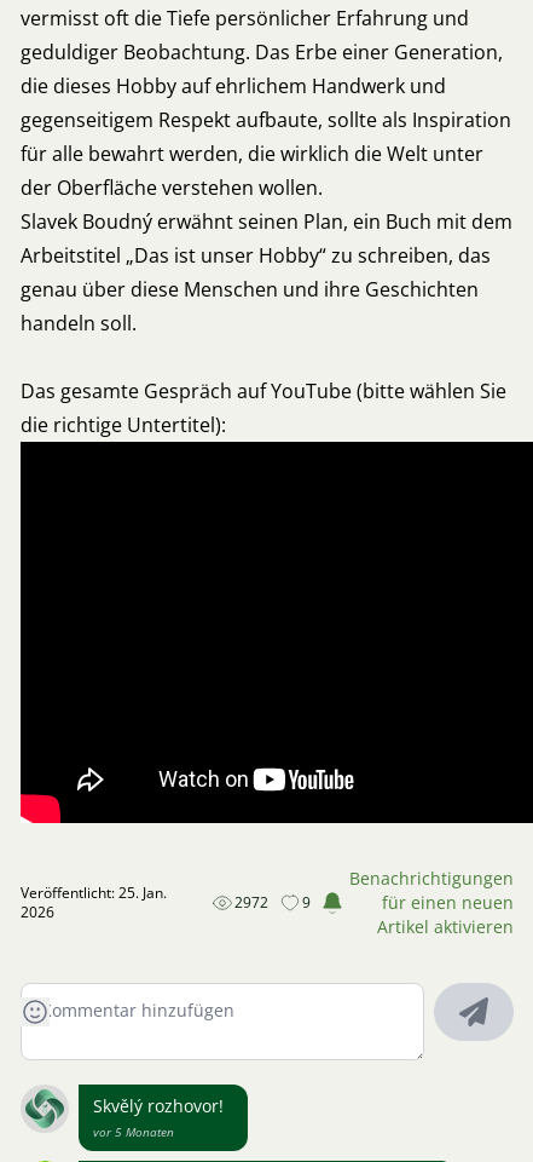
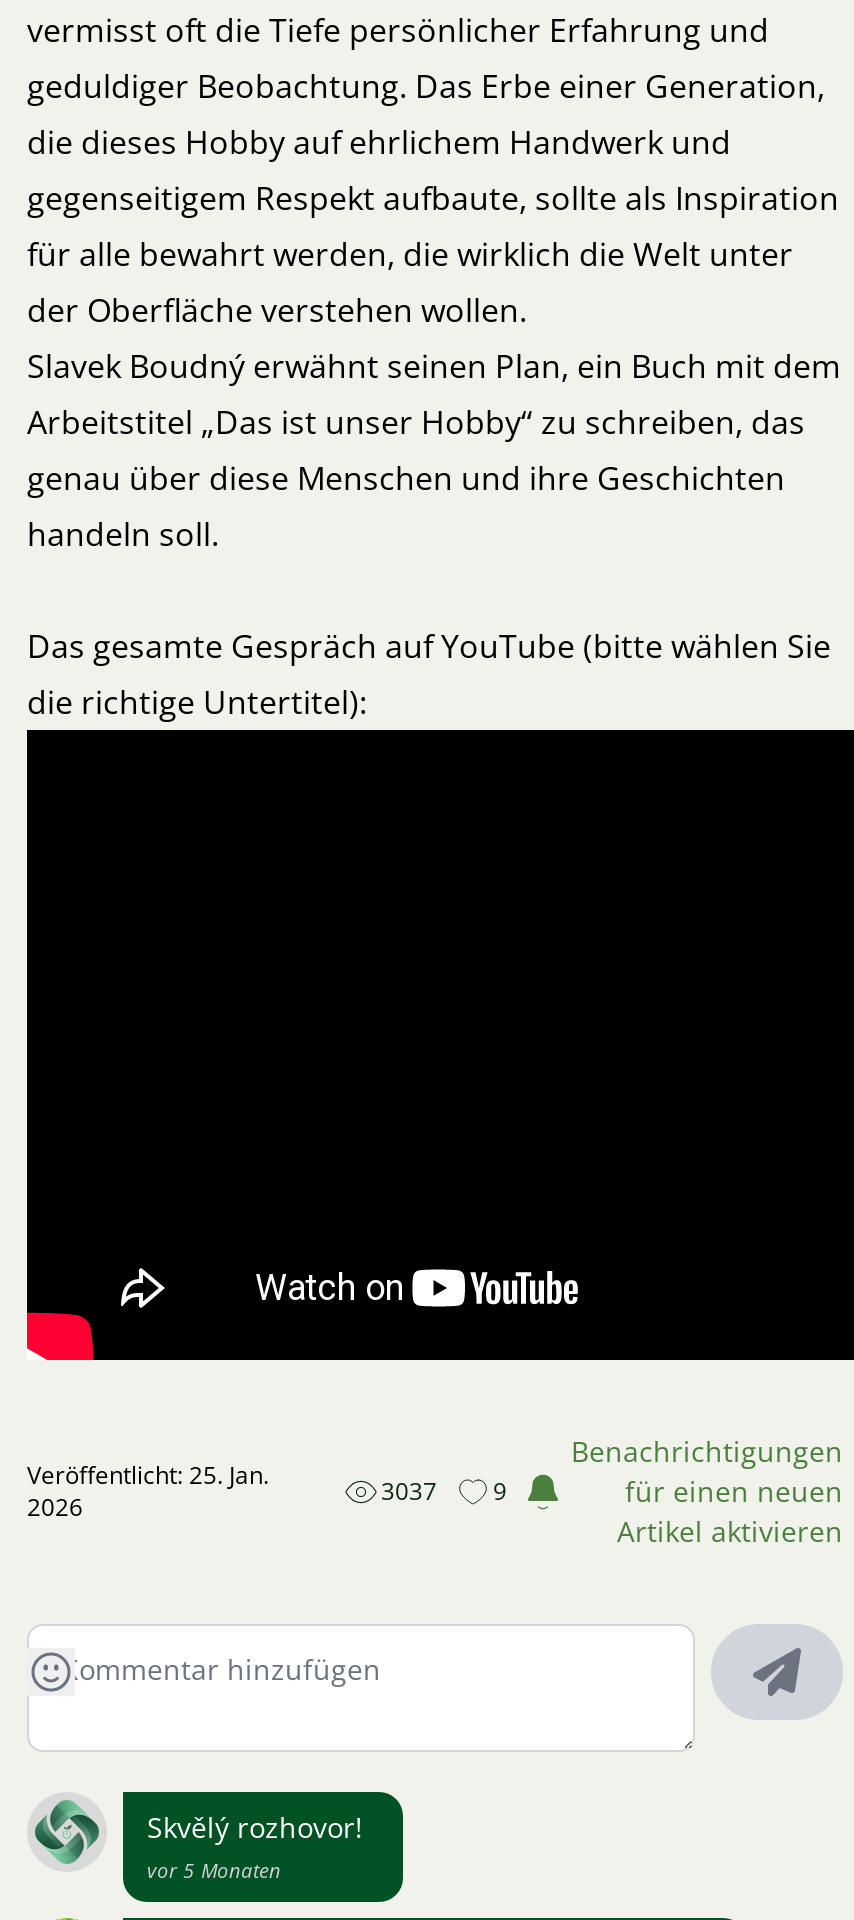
- 2972 9
+ 3037 9
